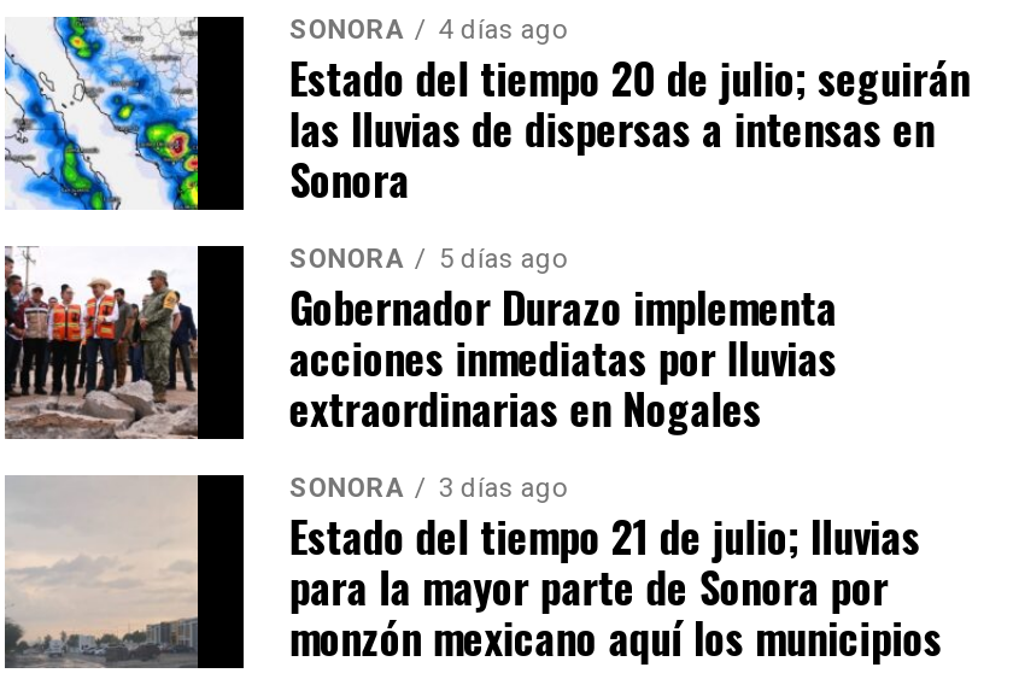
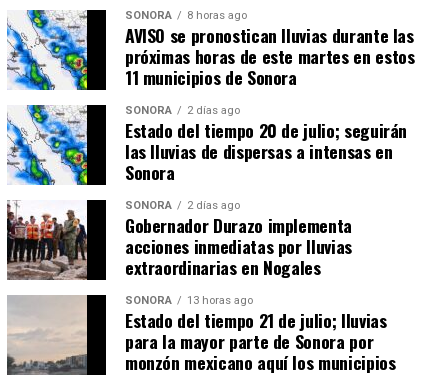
- 4 días ago
+ 8 horas ago
+ AVISO se pronostican lluvias durante las
+ próximas horas de este martes en estos
+ 11 municipios de Sonora
+ SONORA
+ 2 días ago

- SONORA 5 días ago
+ SONORA 2 días ago

- SONORA 3 días ago
+ SONORA 13 horas ago
